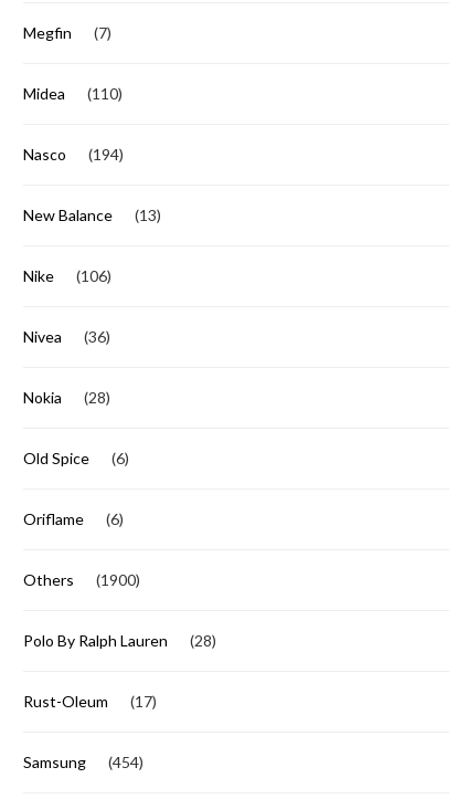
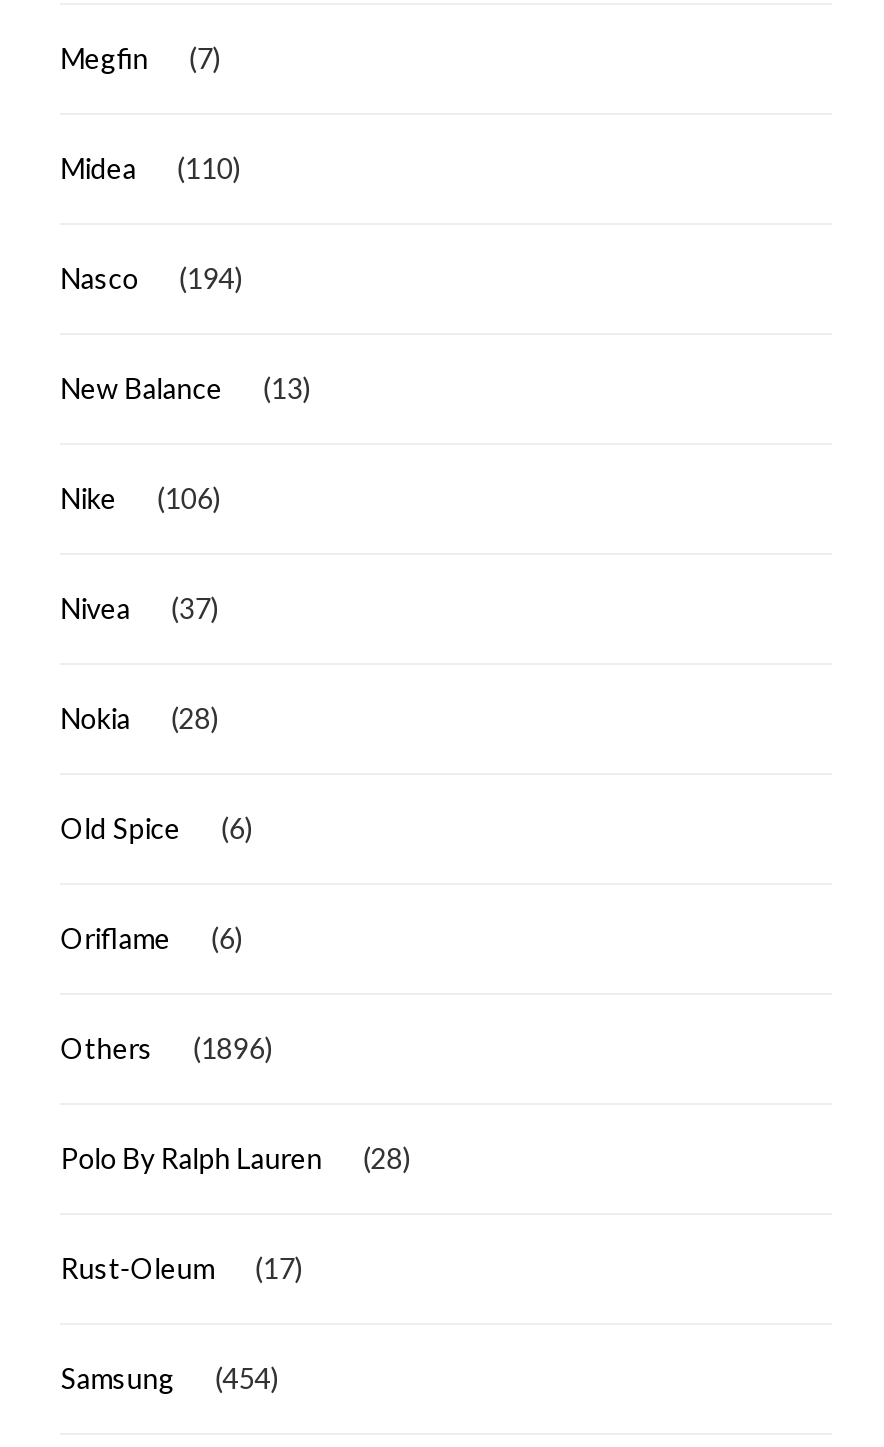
- Nivea (36)
+ Nivea (37)

- Others (1900)
+ Others (1896)
